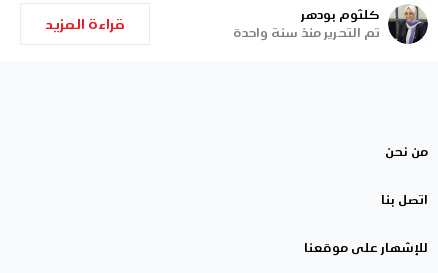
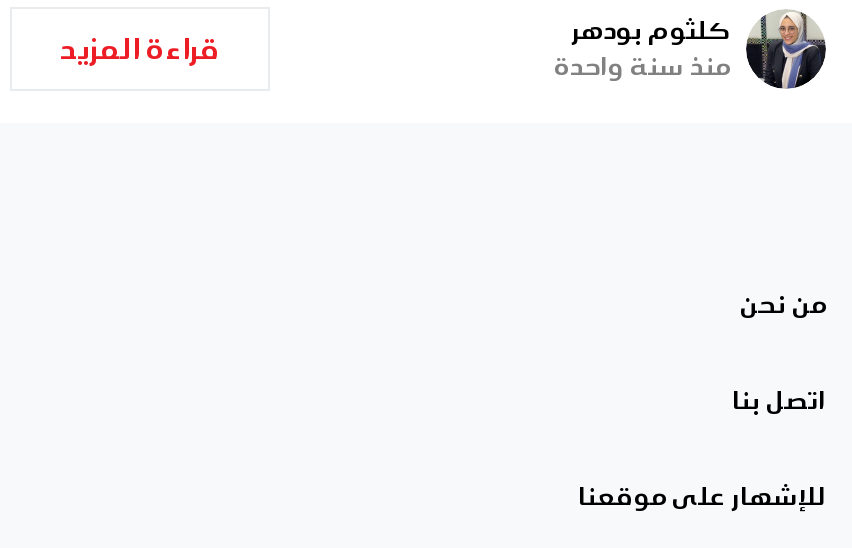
- تم التحرير منذ سنة واحدة
+ منذ سنة واحدة
